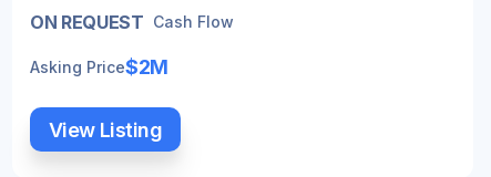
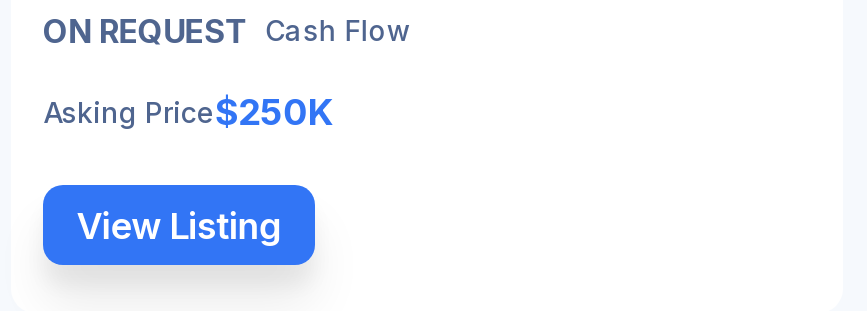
- Asking Price$2M
+ Asking Price$250K
